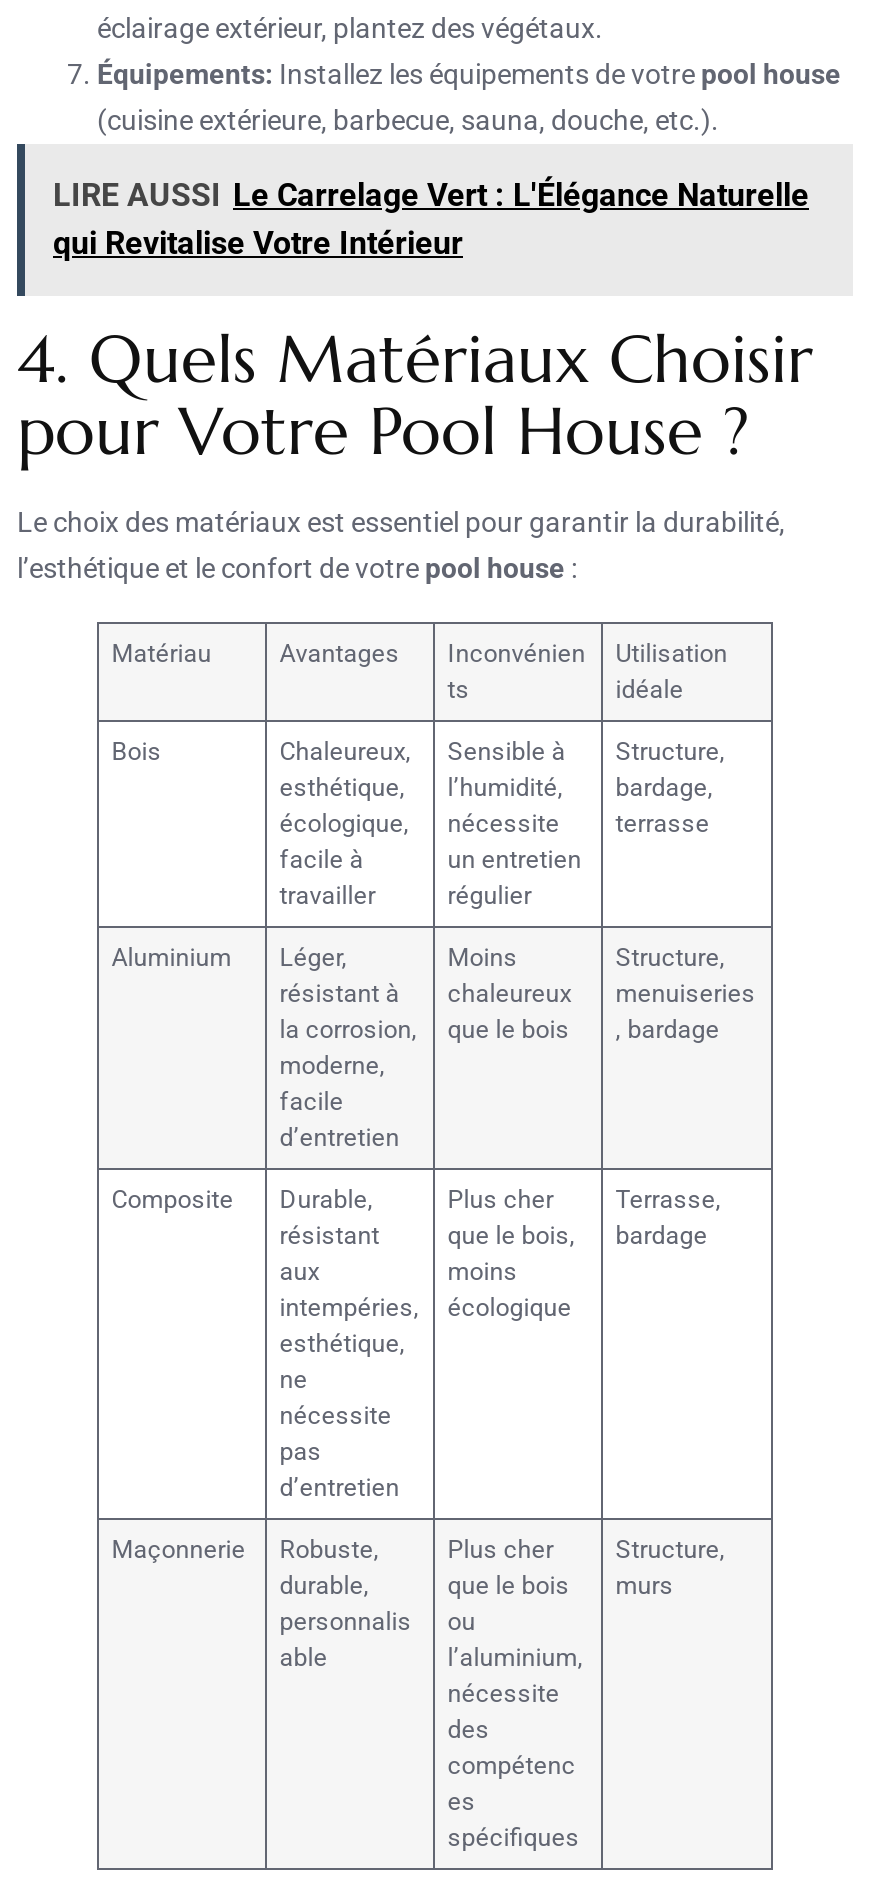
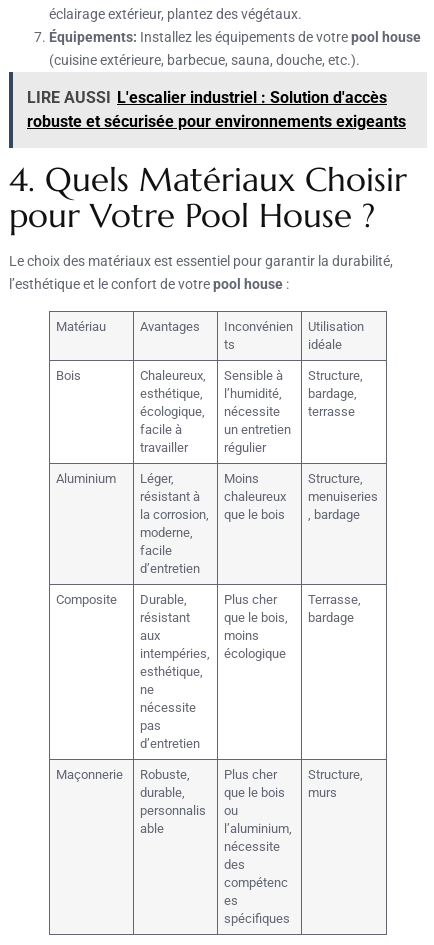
- LIRE AUSSI Le Carrelage Vert : L'Élégance Naturelle
- qui Revitalise Votre Intérieur
+ LIRE AUSSI L'escalier industriel : Solution d'accès
+ robuste et sécurisée pour environnements exigeants
